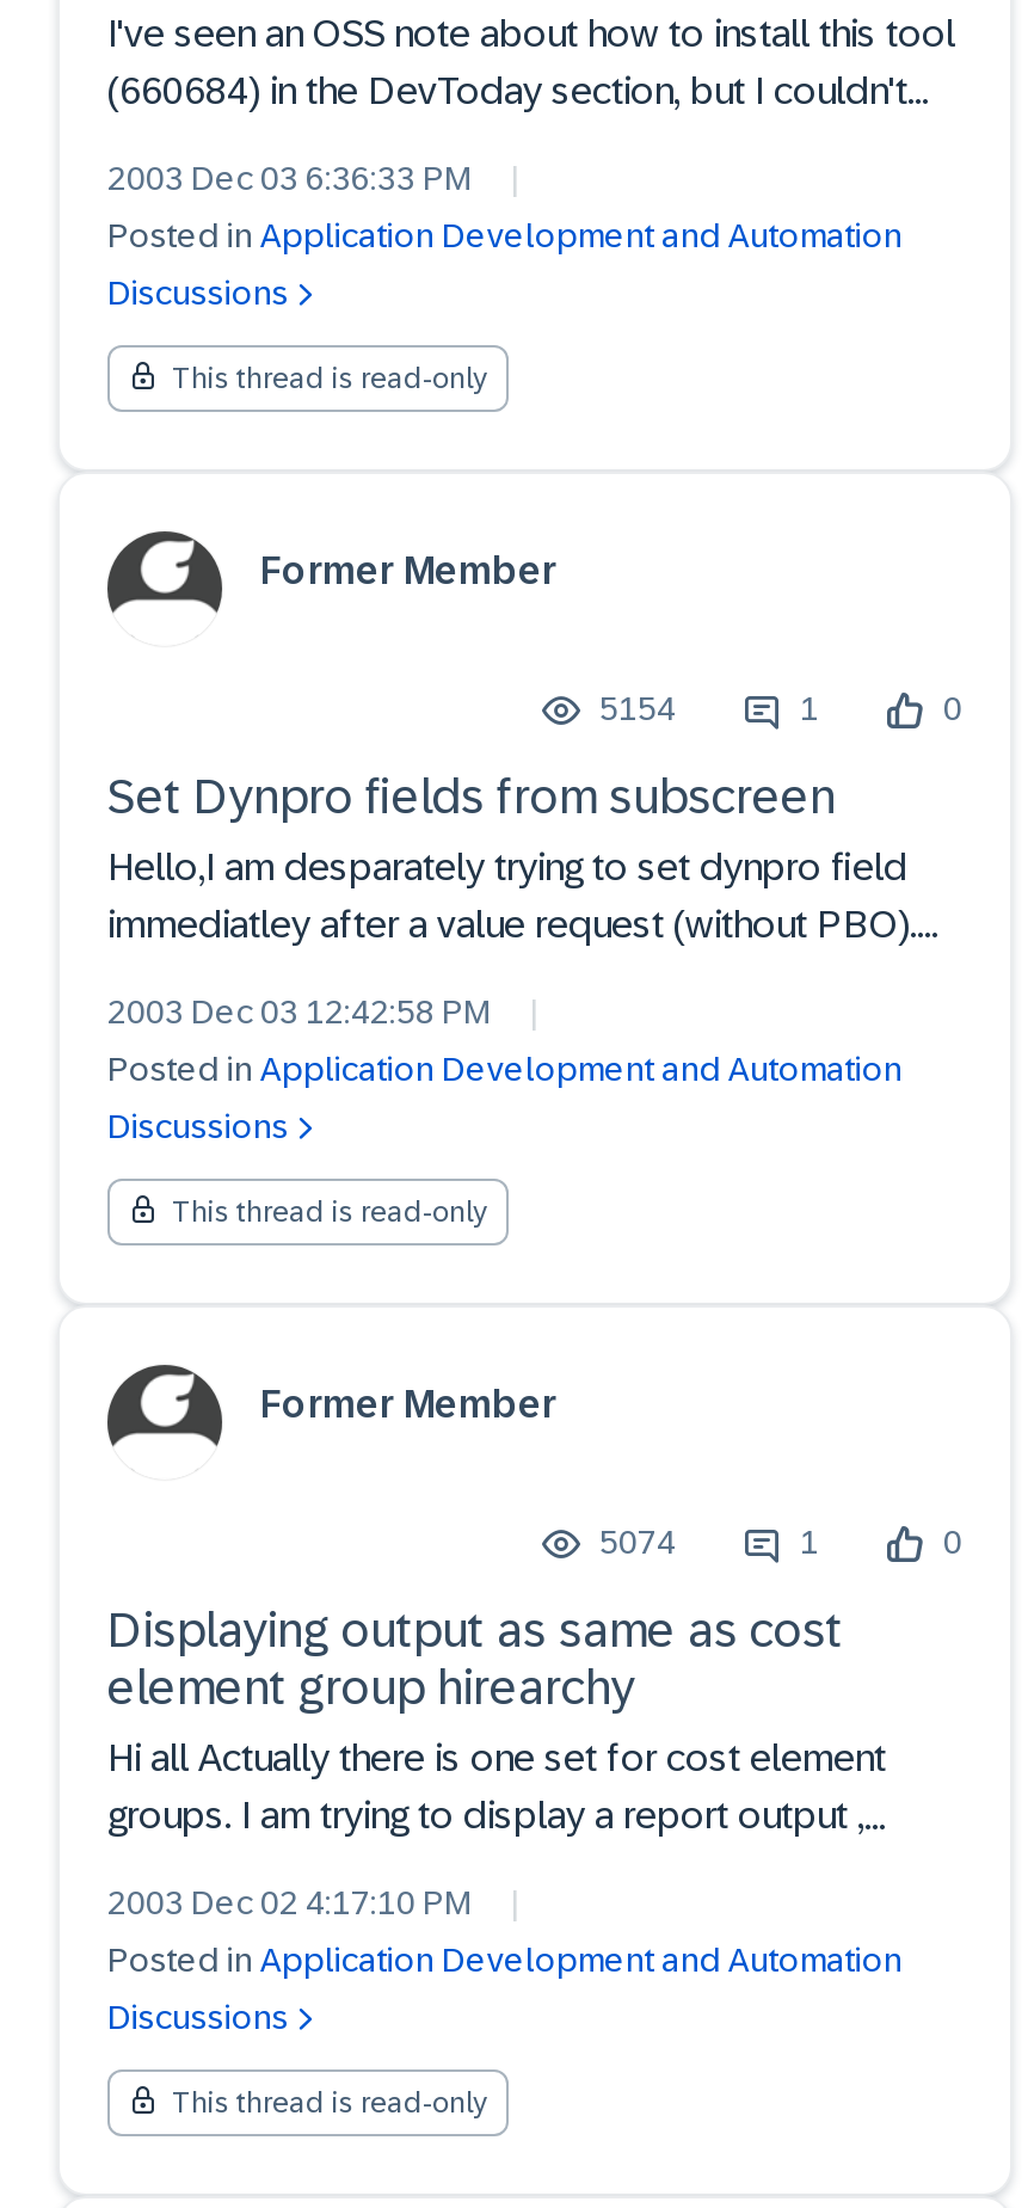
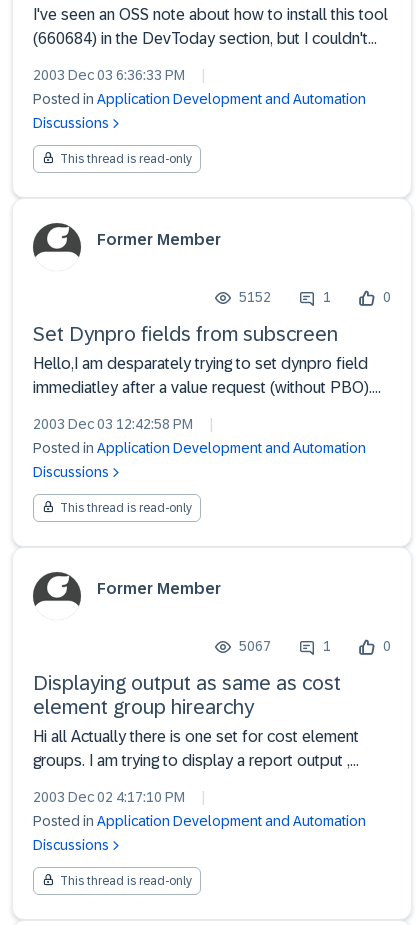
- 5154
+ 5152

- 5074
+ 5067
